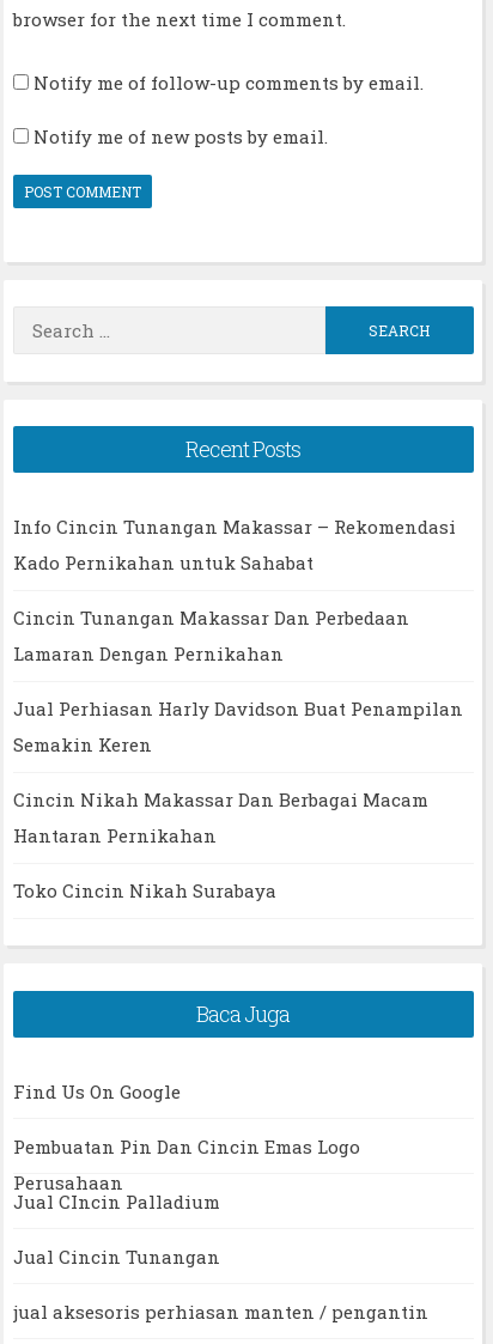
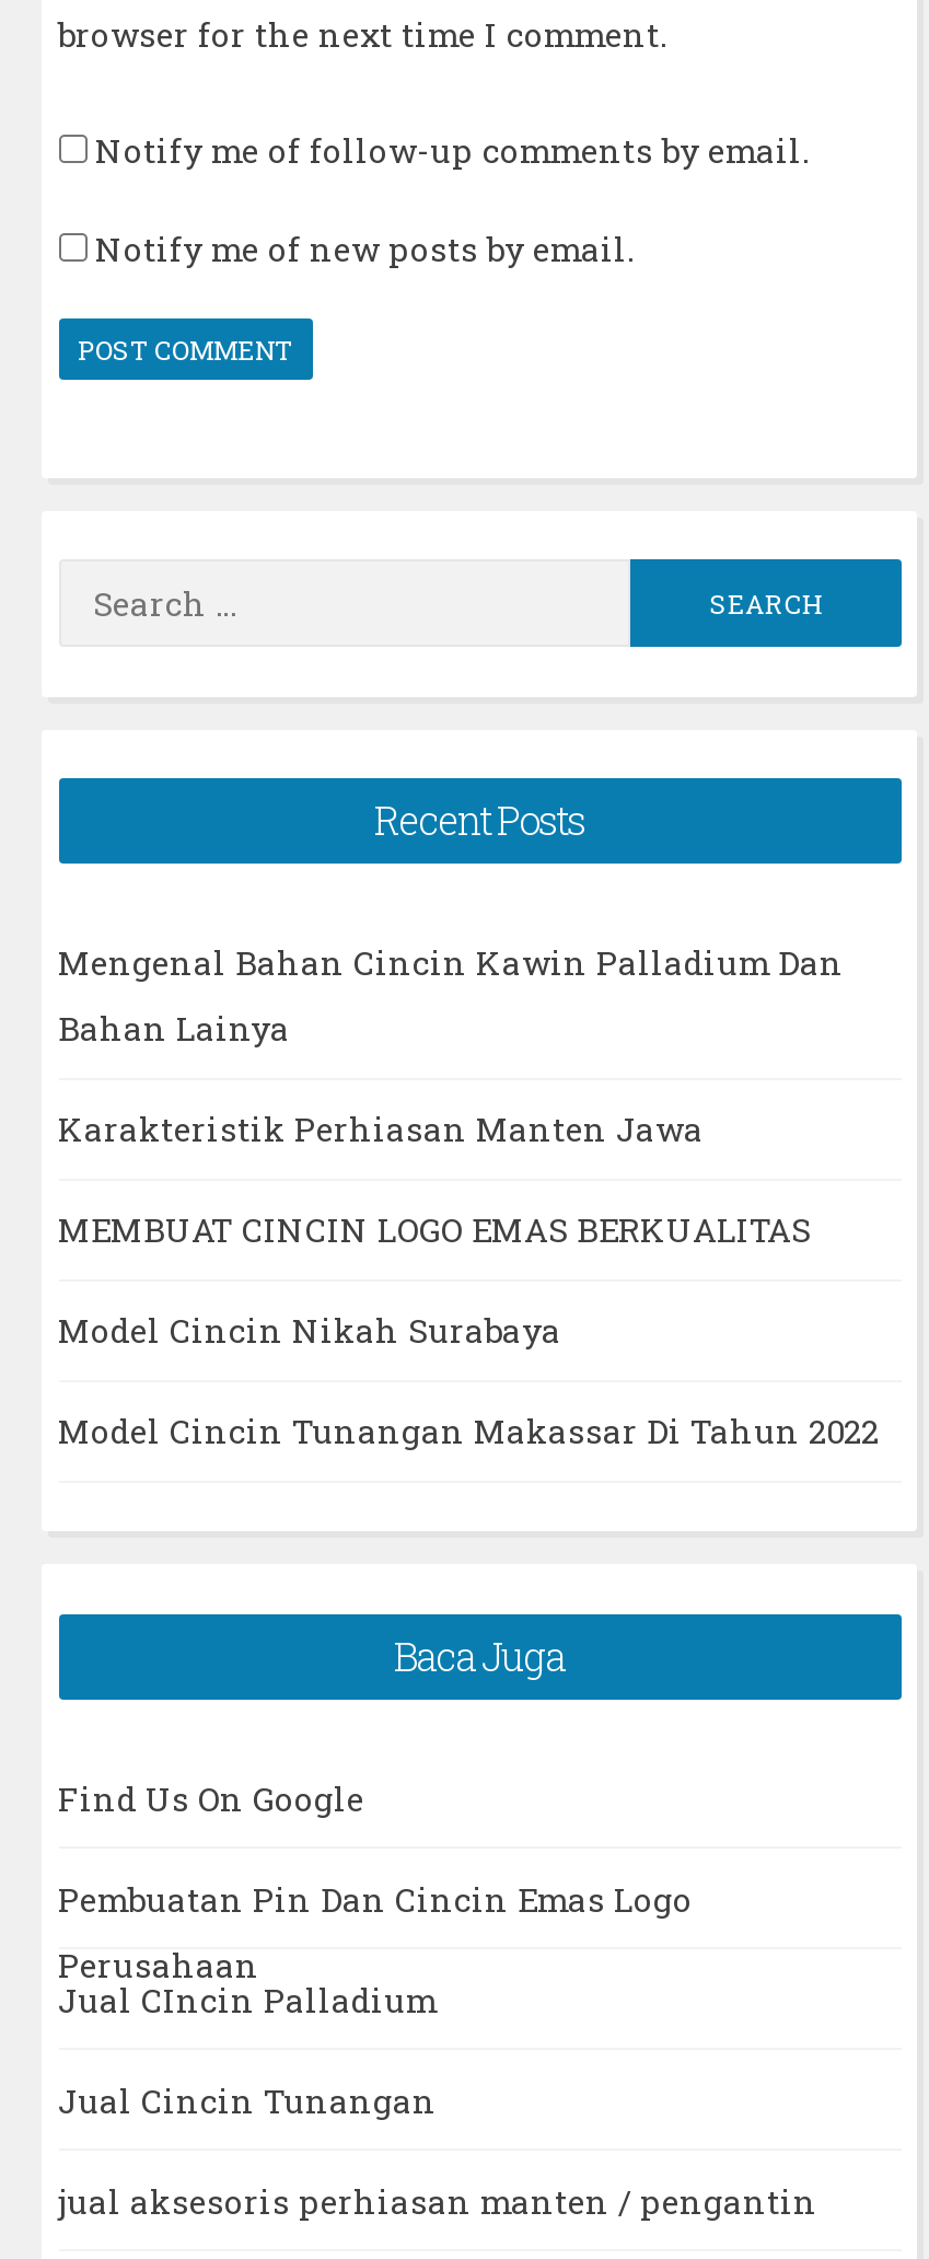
- Info Cincin Tunangan Makassar – Rekomendasi
- Kado Pernikahan untuk Sahabat
- Cincin Tunangan Makassar Dan Perbedaan
- Lamaran Dengan Pernikahan
- Jual Perhiasan Harly Davidson Buat Penampilan
- Semakin Keren
- Cincin Nikah Makassar Dan Berbagai Macam
- Hantaran Pernikahan
- Toko Cincin Nikah Surabaya
+ Mengenal Bahan Cincin Kawin Palladium Dan
+ Bahan Lainya
+ Karakteristik Perhiasan Manten Jawa
+ MEMBUAT CINCIN LOGO EMAS BERKUALITAS
+ Model Cincin Nikah Surabaya
+ Model Cincin Tunangan Makassar Di Tahun 2022
